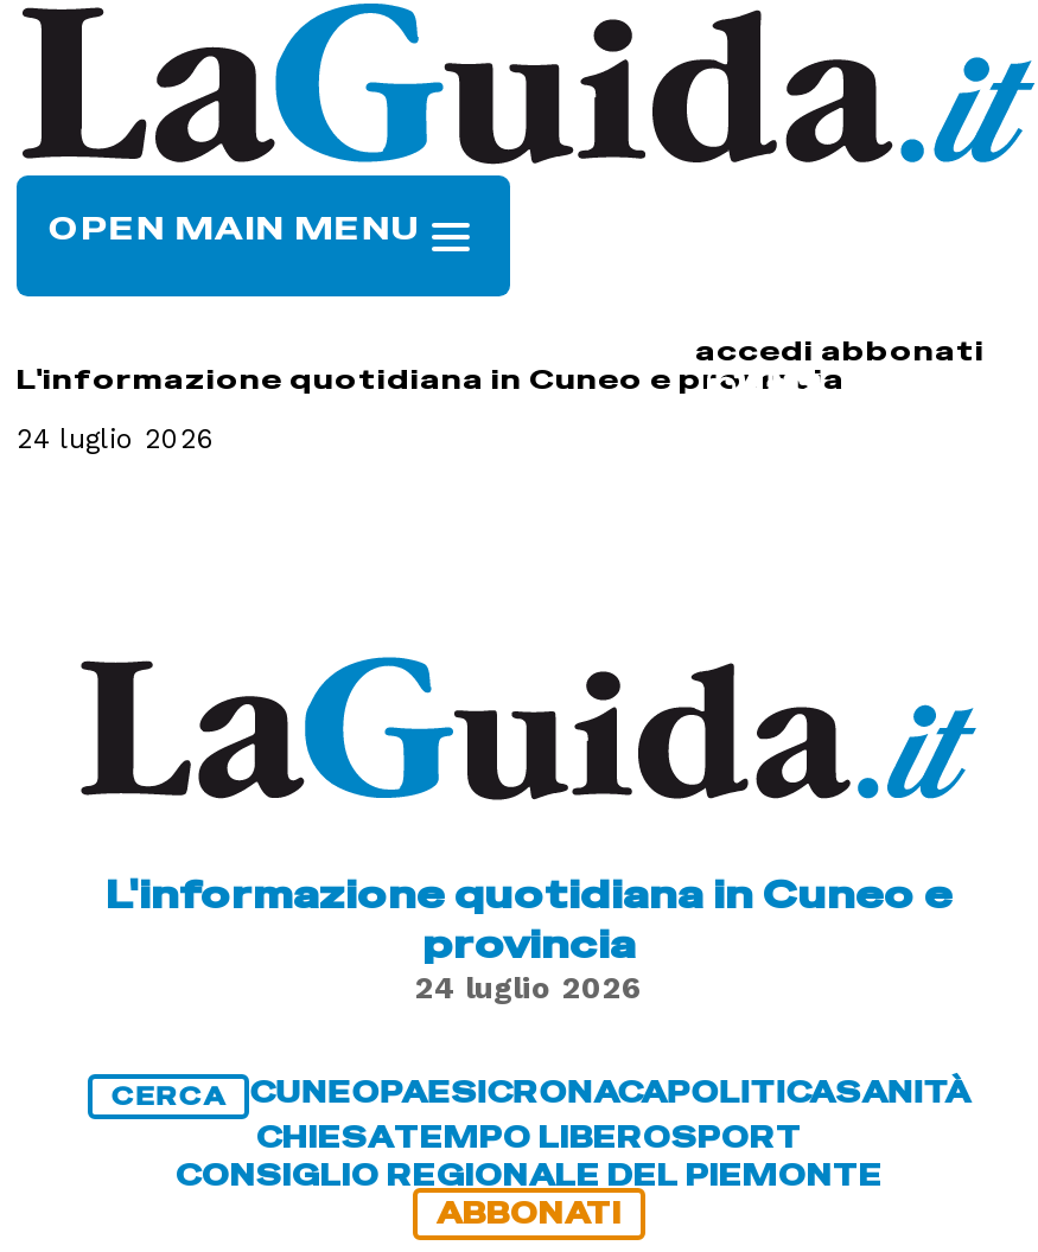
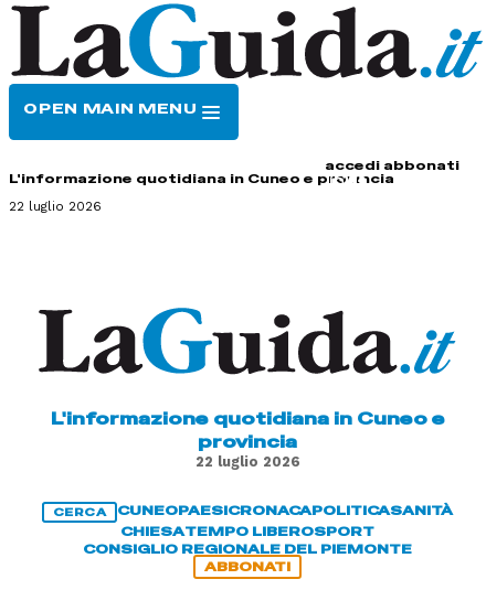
- 24 luglio 2026
+ 22 luglio 2026

- 24 luglio 2026
+ 22 luglio 2026
